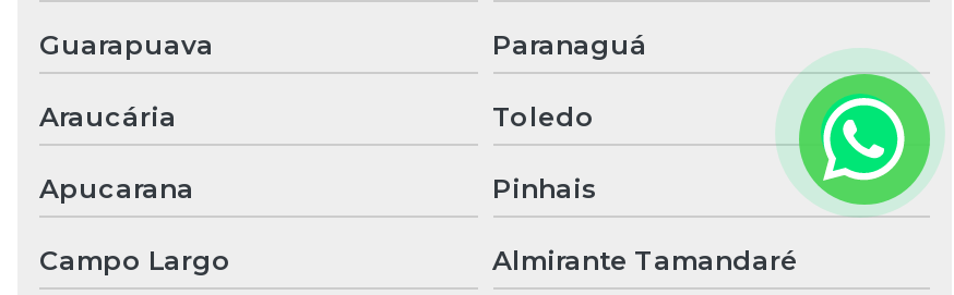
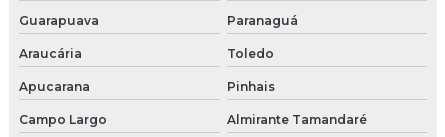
- [image]
